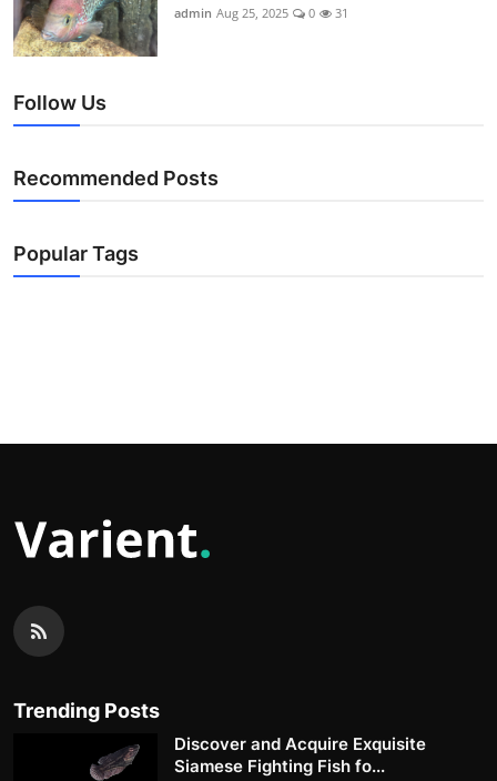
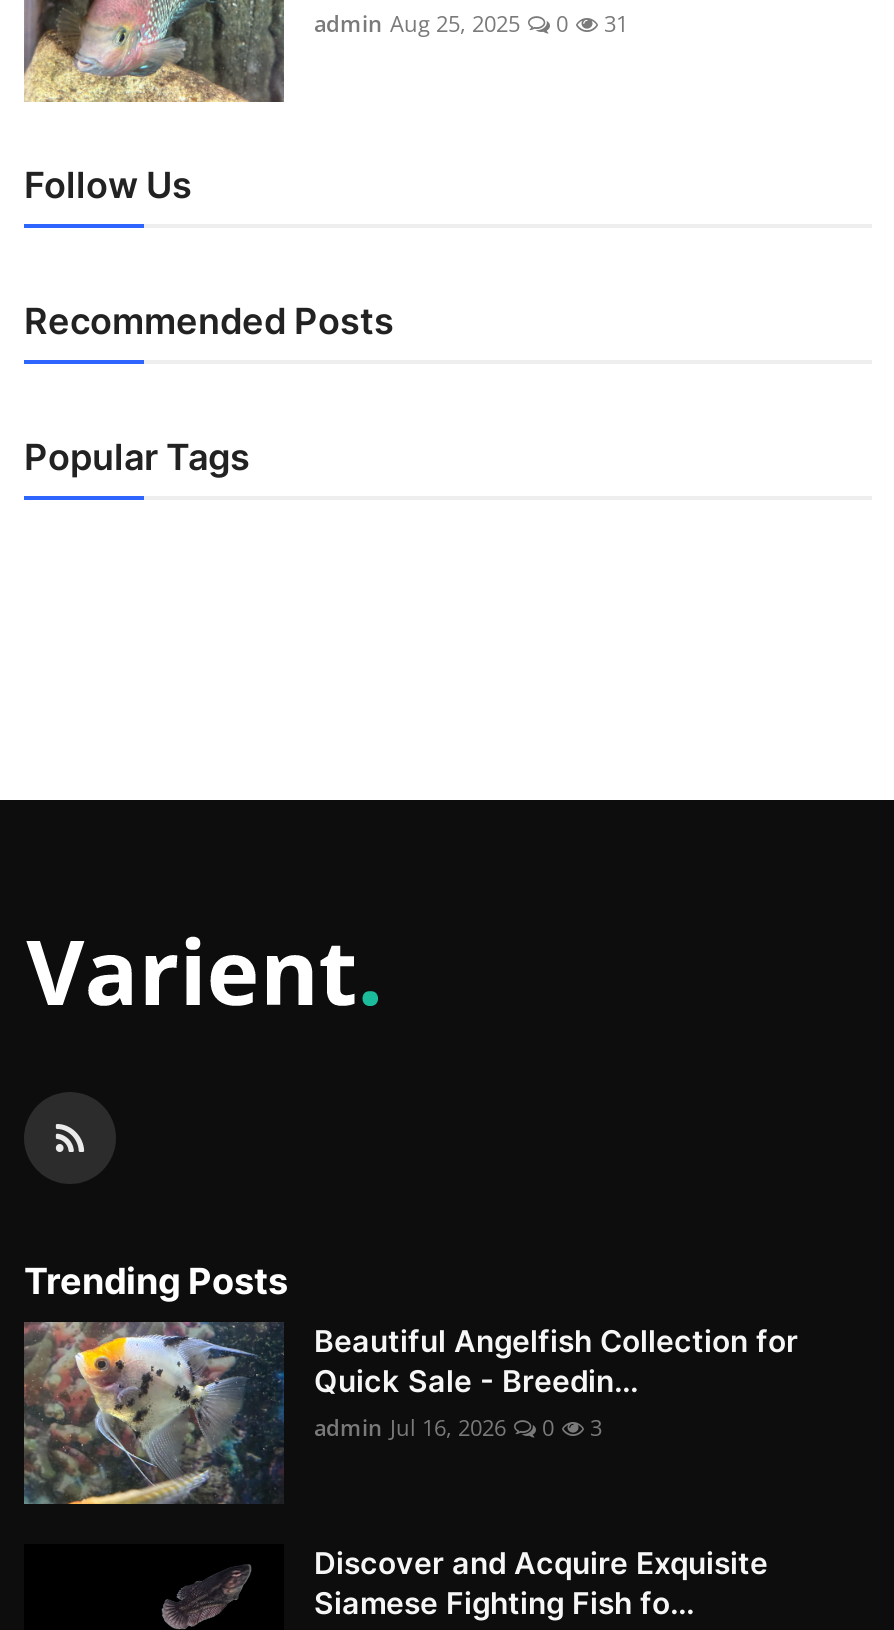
+ [image]
+ Beautiful Angelfish Collection for
+ Quick Sale - Breedin...
+ admin Jul 16, 2026
+ 0
+ 3
